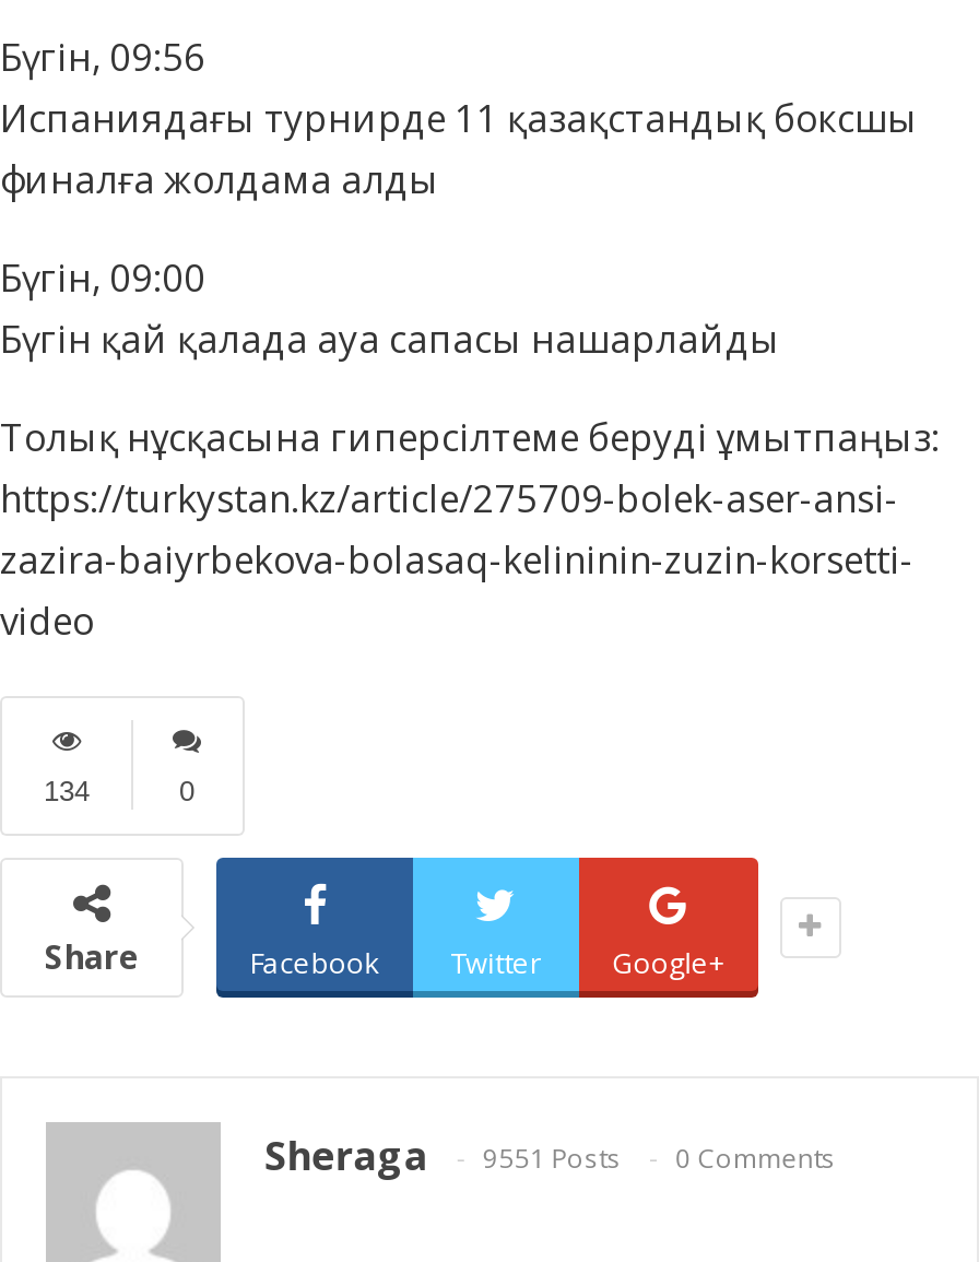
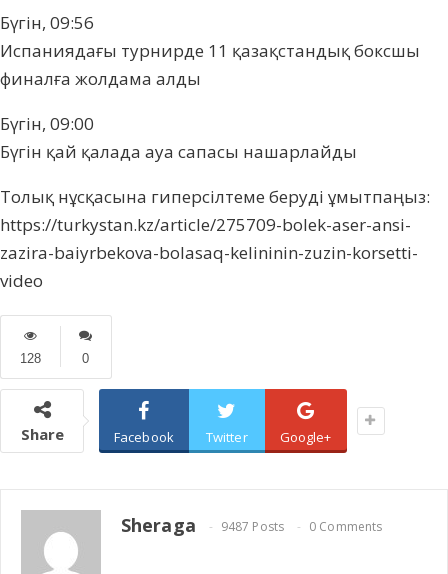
- 134
+ 128

- Sheraga 9551 Posts 0 Comments
+ Sheraga 9487 Posts 0 Comments
